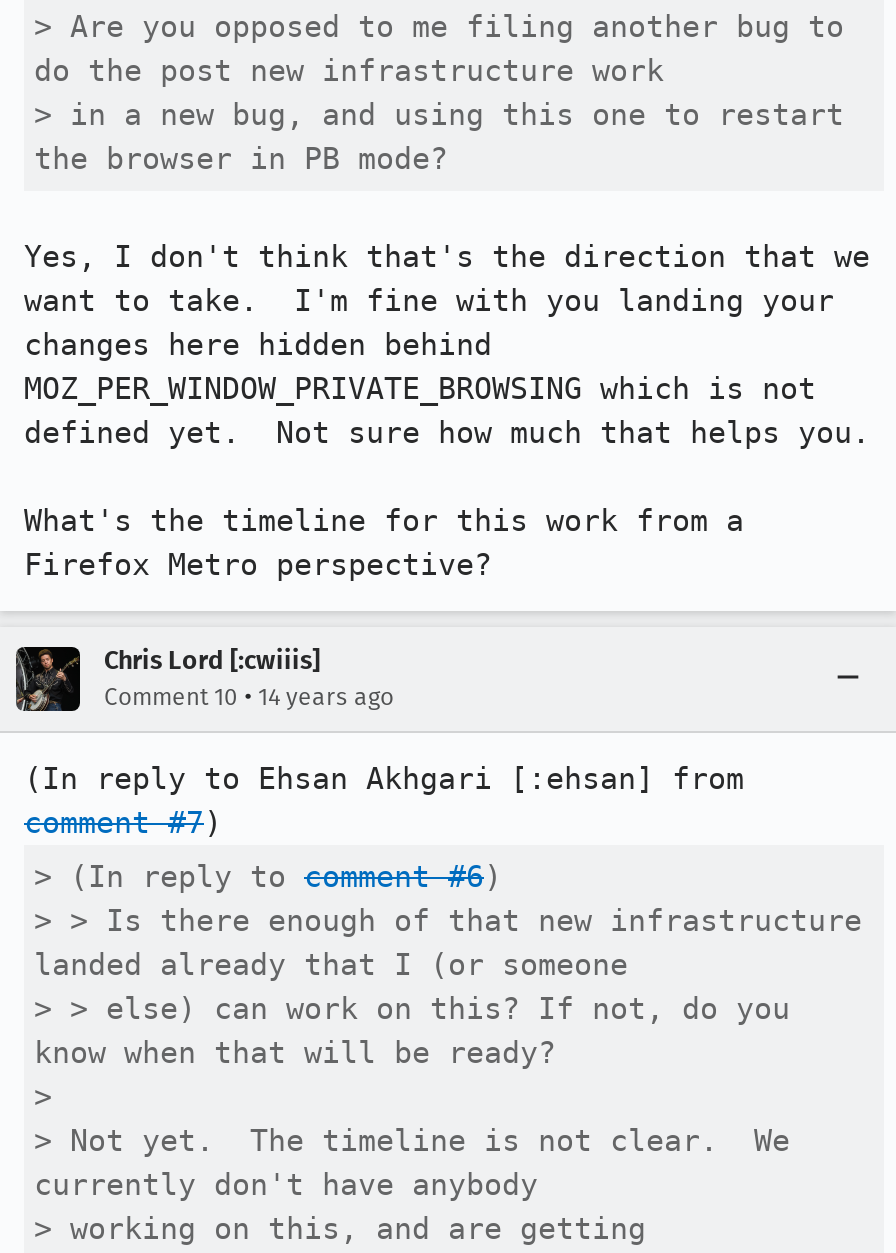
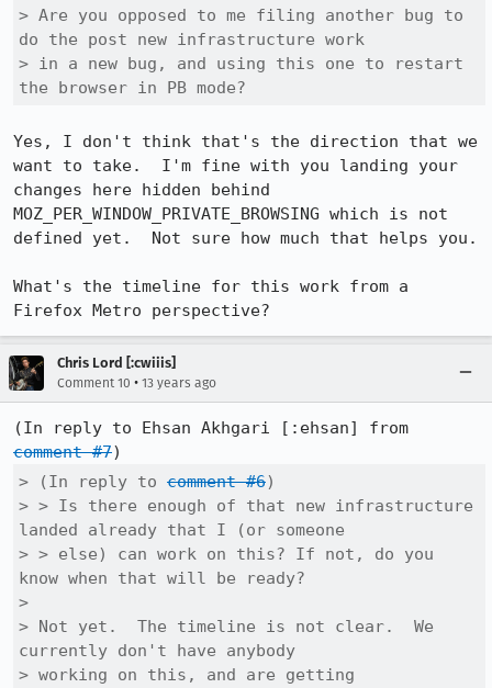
- Comment 10 • 14 years ago
+ Comment 10 • 13 years ago
